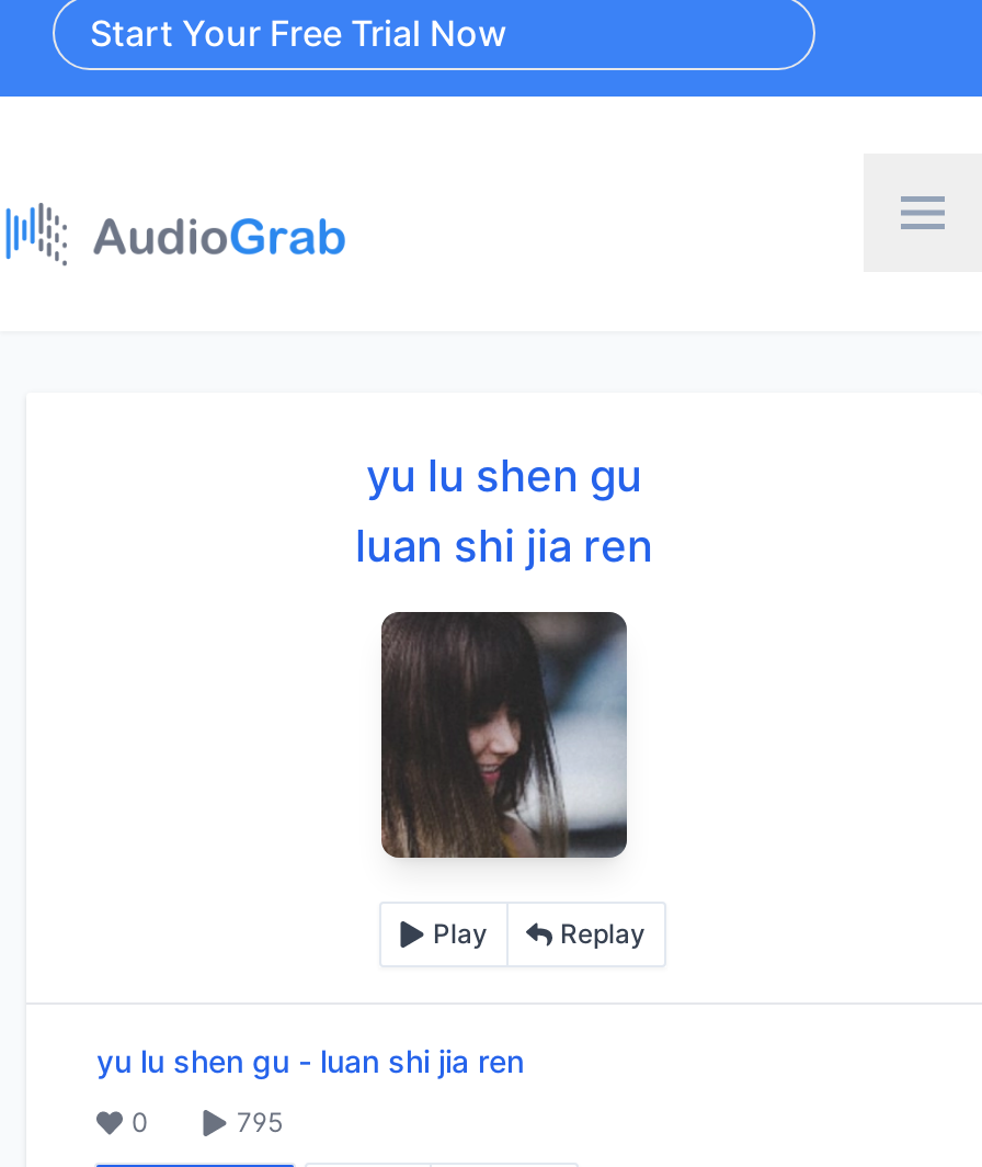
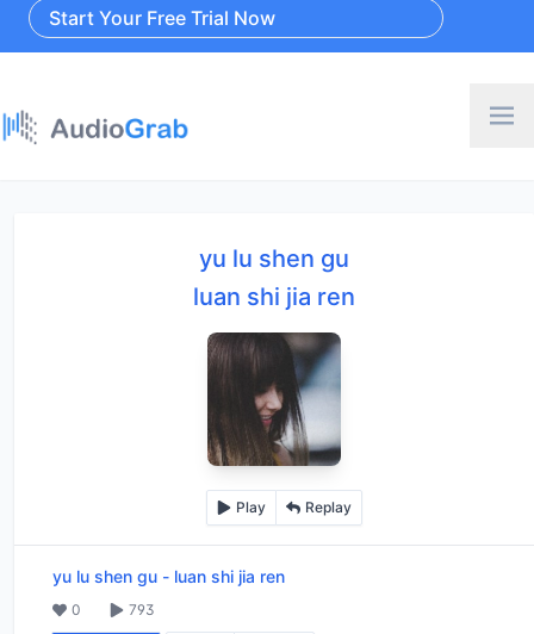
- 795
+ 793
